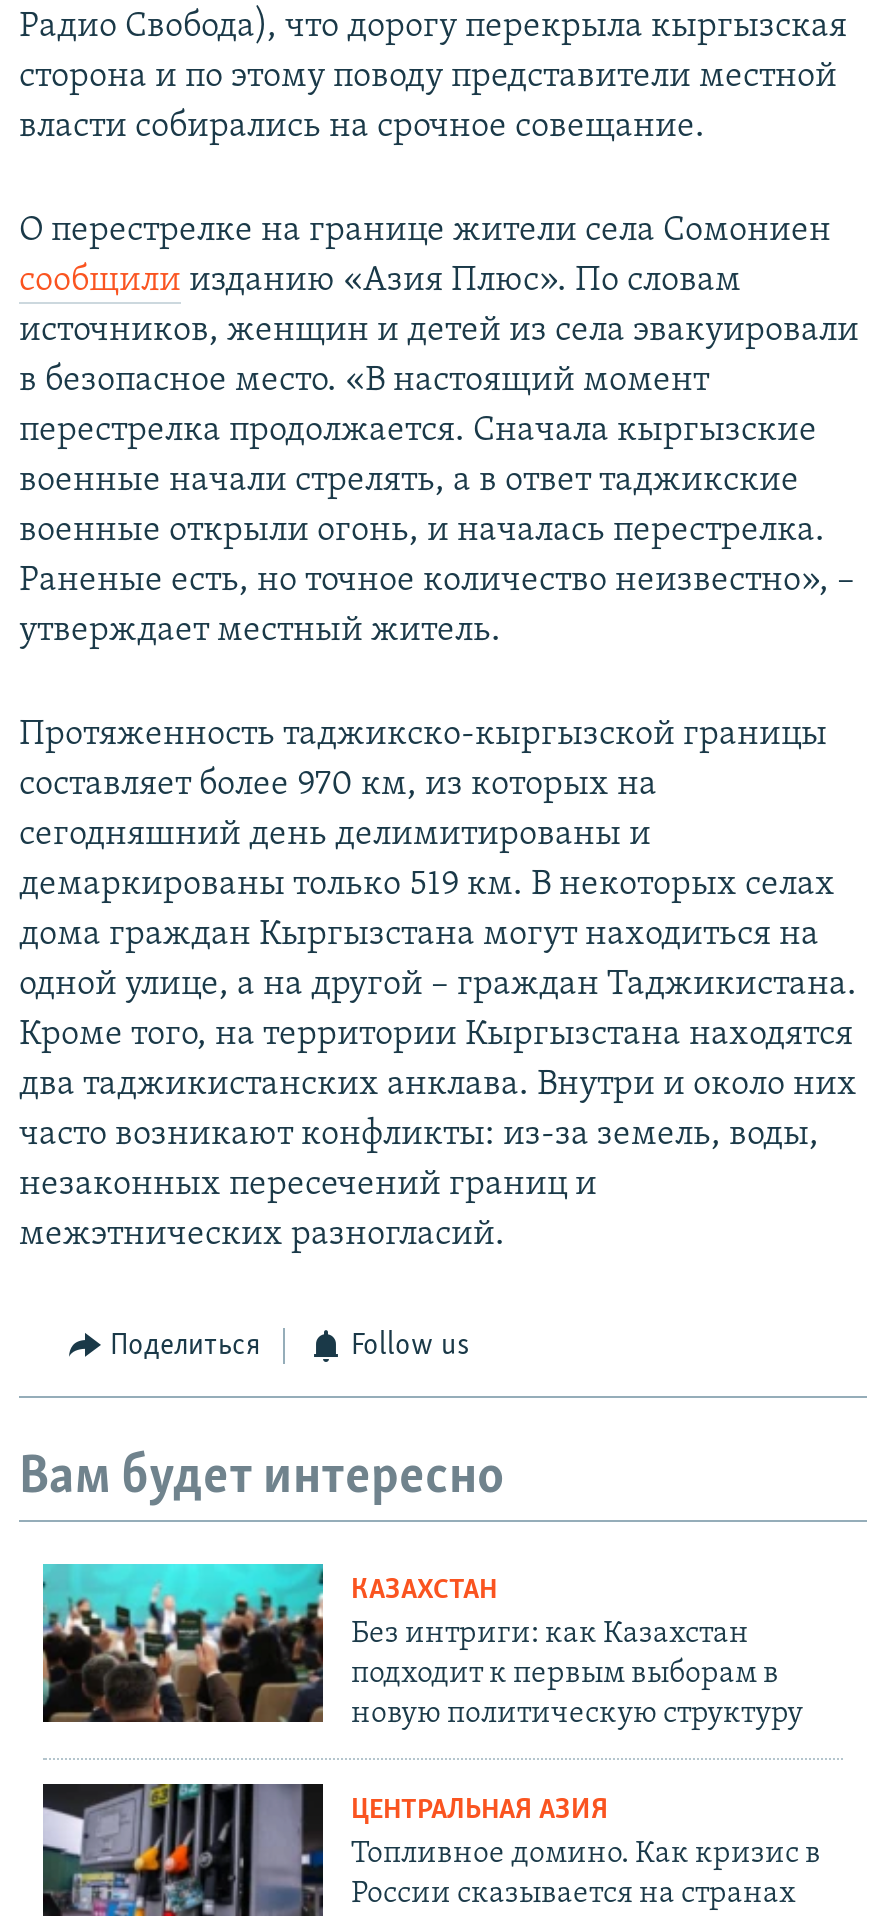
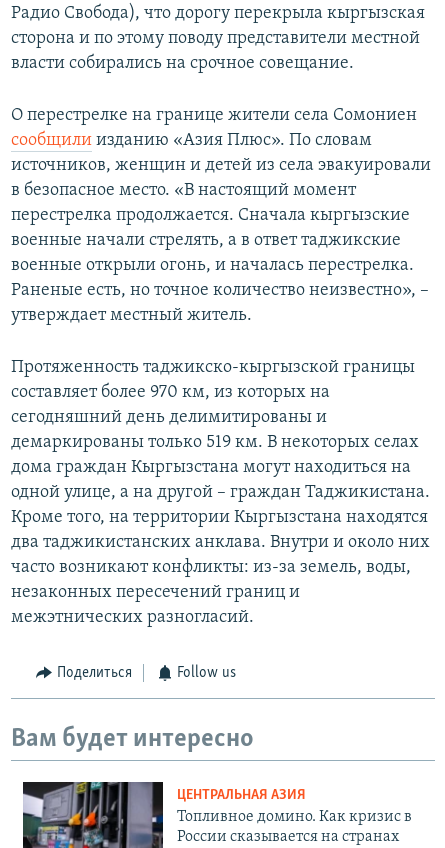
- [image]
- КАЗАХСТАН
- Без интриги: как Казахстан
- подходит к первым выборам в
- новую политическую структуру
